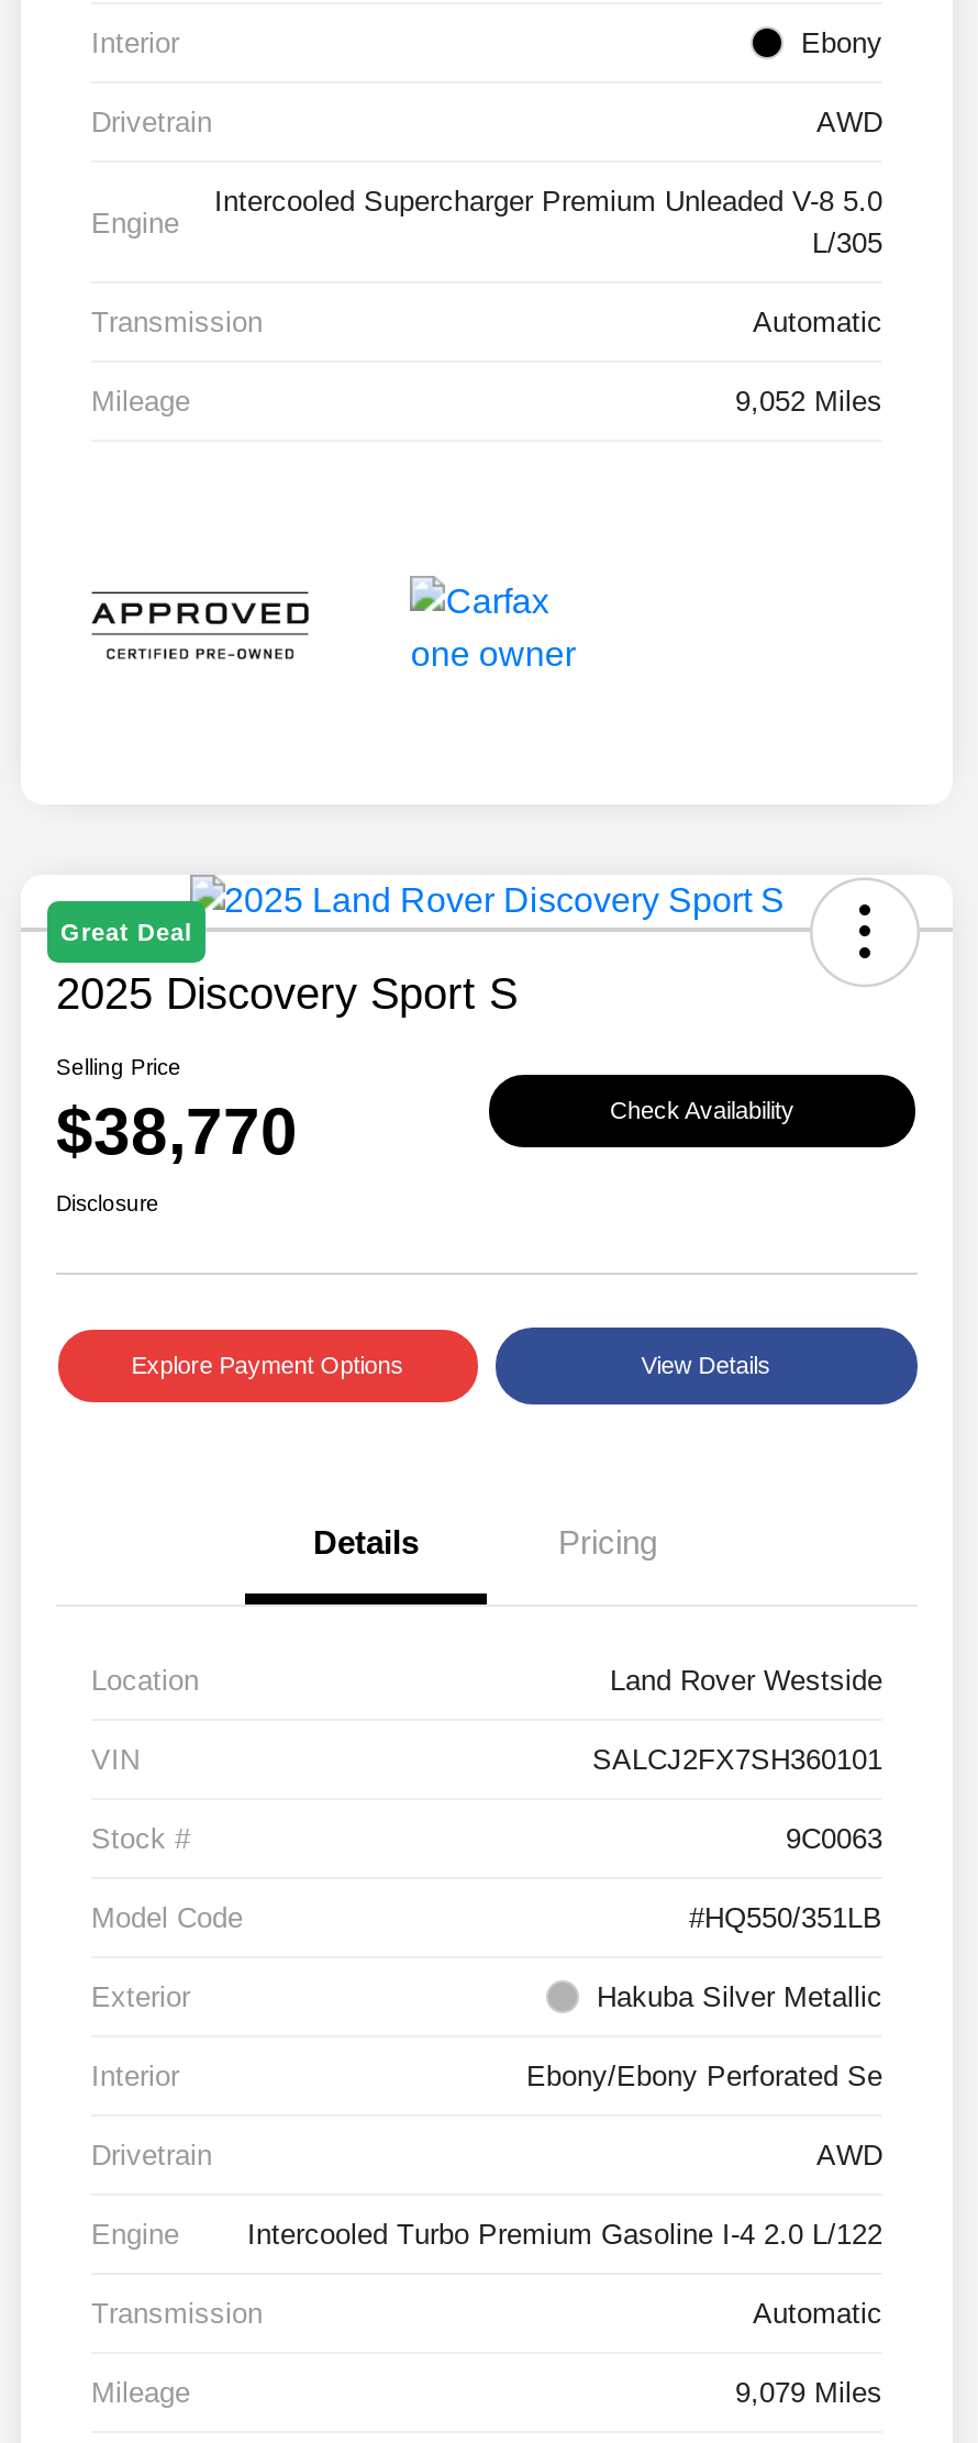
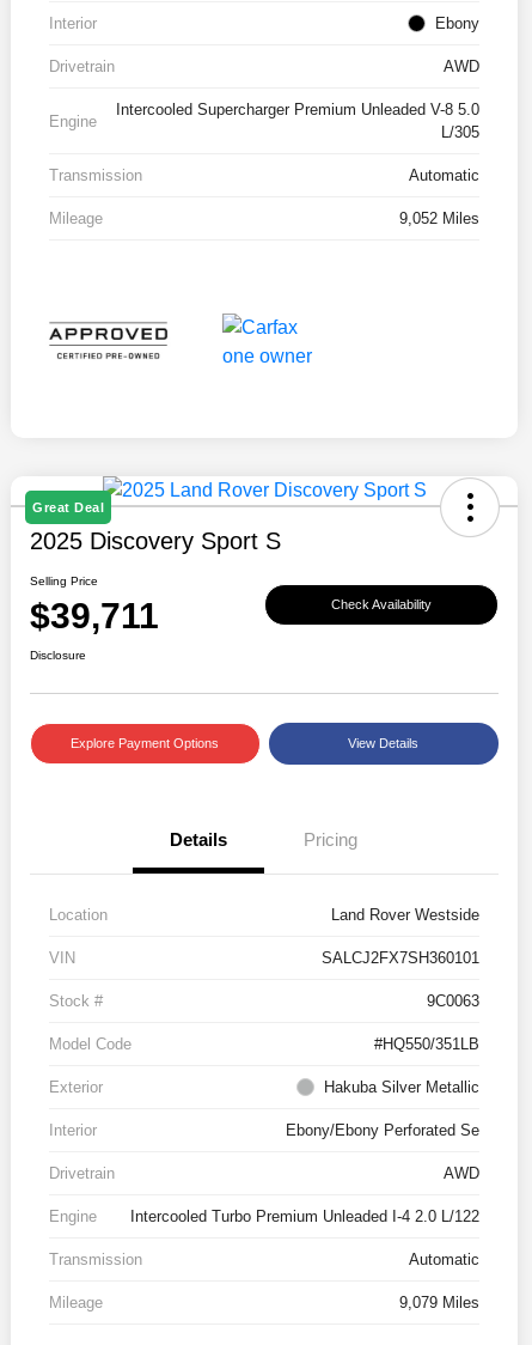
- $38,770
+ $39,711

- Intercooled Turbo Premium Gasoline I-4 2.0 L/122
+ Intercooled Turbo Premium Unleaded I-4 2.0 L/122
